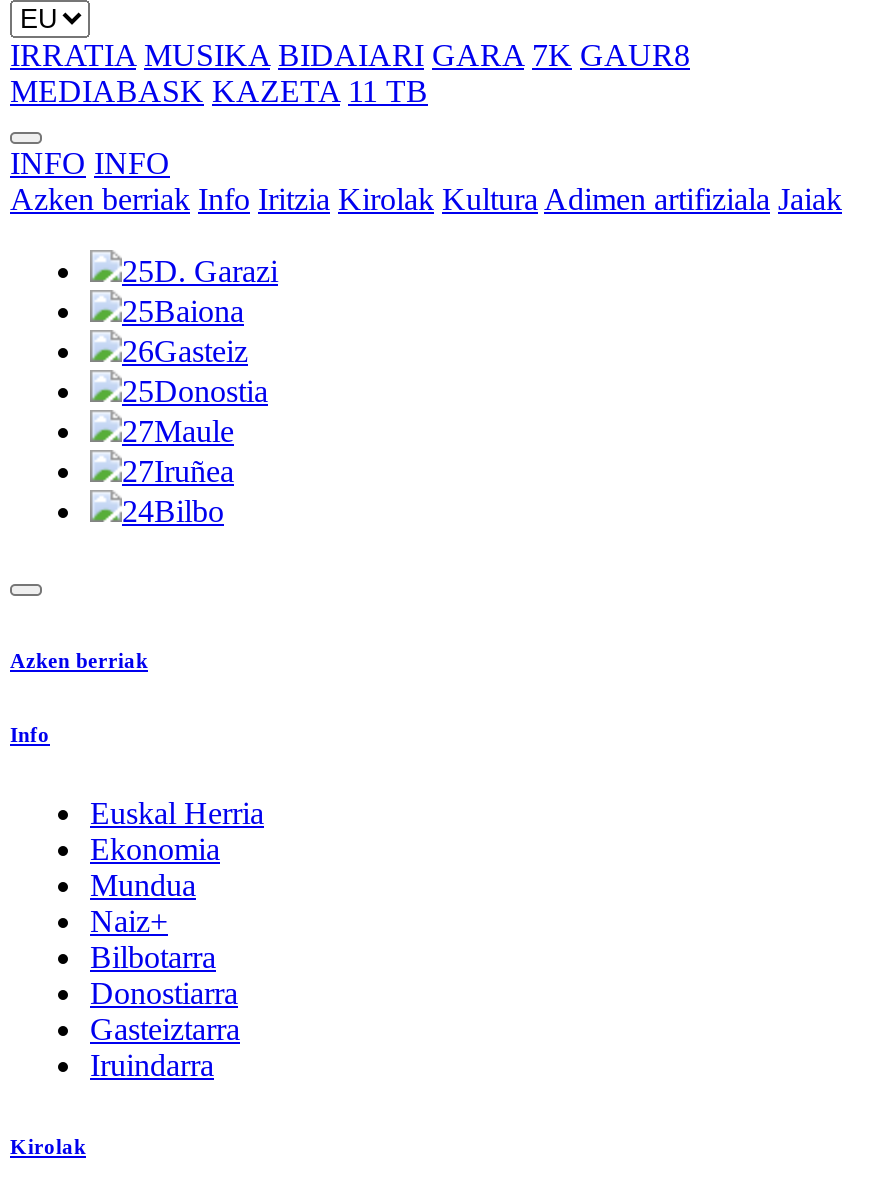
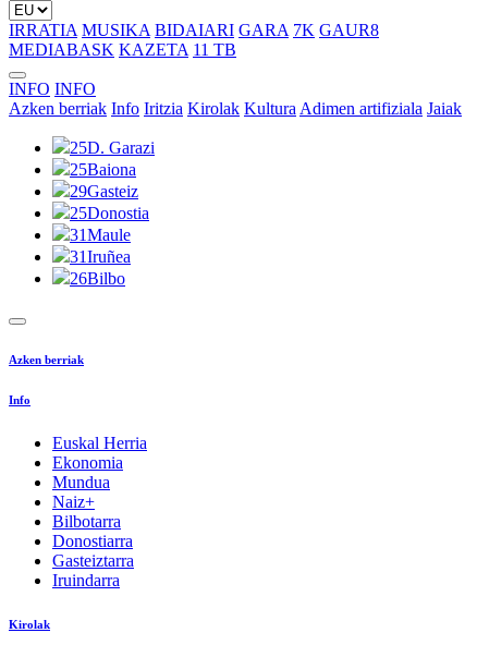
- 26Gasteiz
+ 29Gasteiz

- 27Maule
+ 31Maule

- 27Iruñea
+ 31Iruñea

- 24Bilbo
+ 26Bilbo
